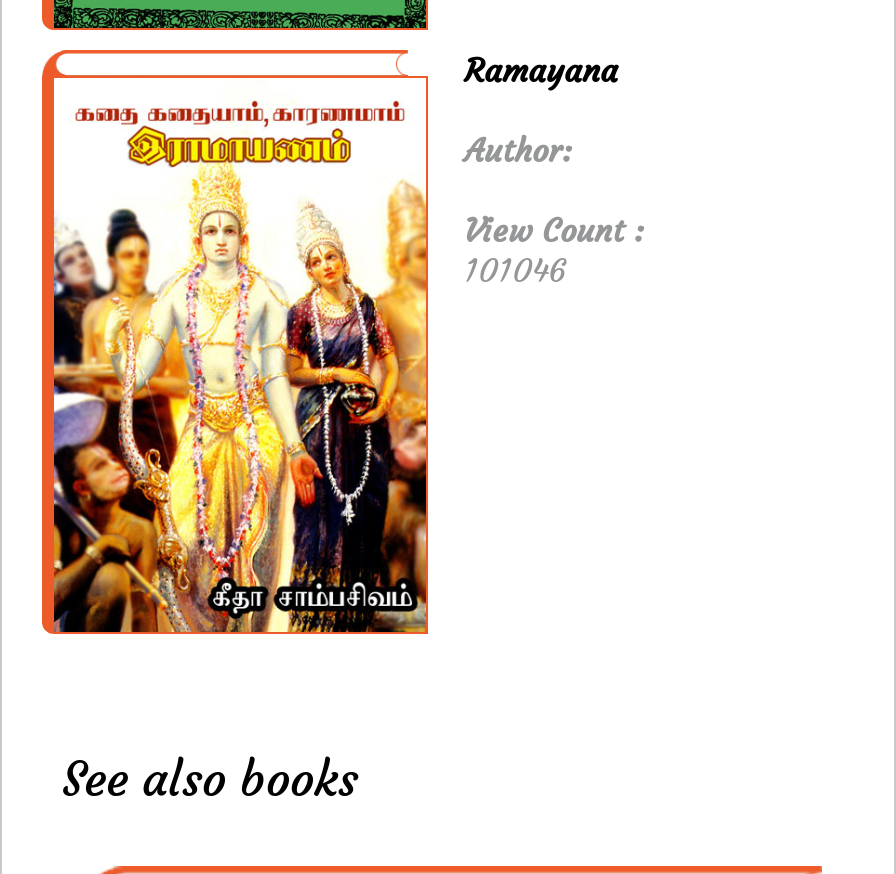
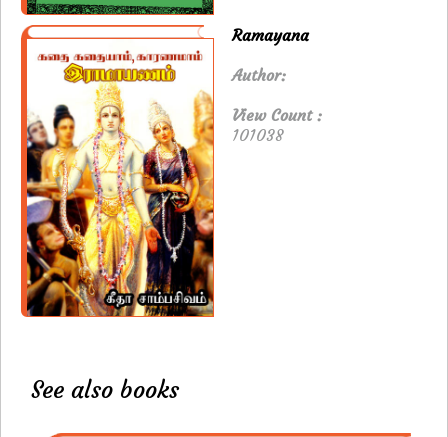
- 101046
+ 101038
